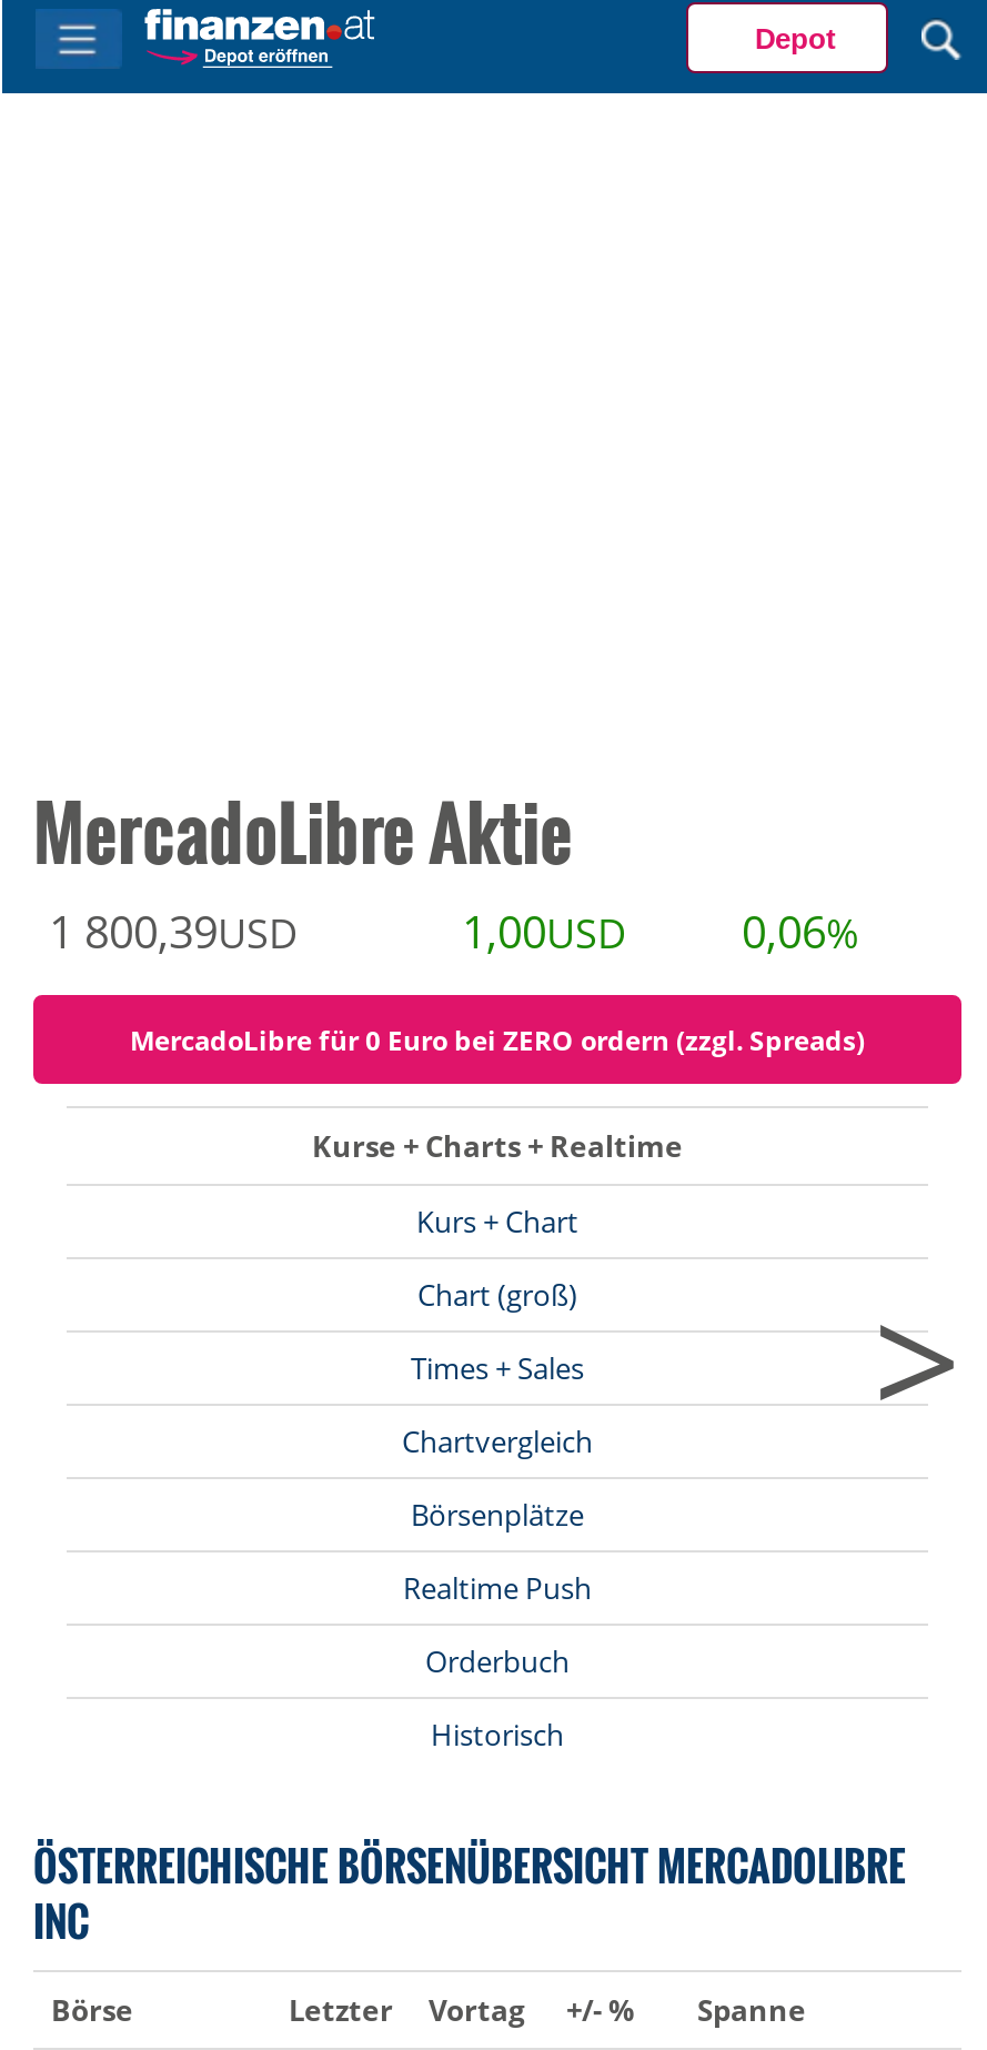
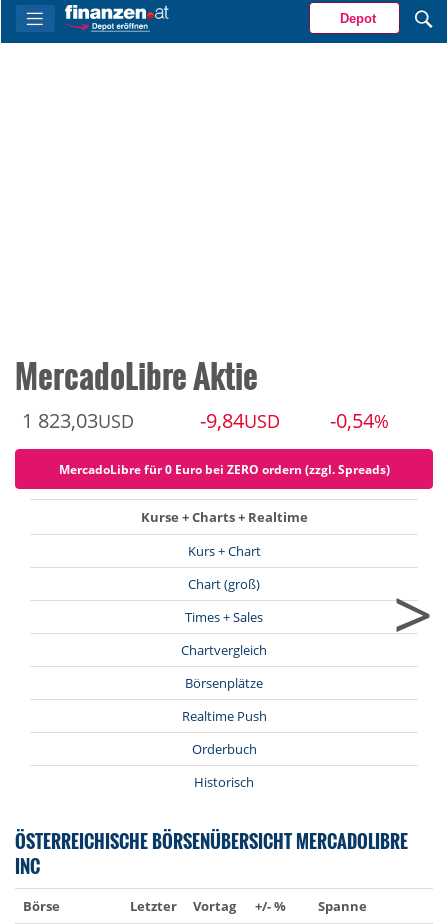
- 1 800,39USD
+ 1 823,03USD

- 1,00USD
+ -9,84USD

- 0,06%
+ -0,54%
